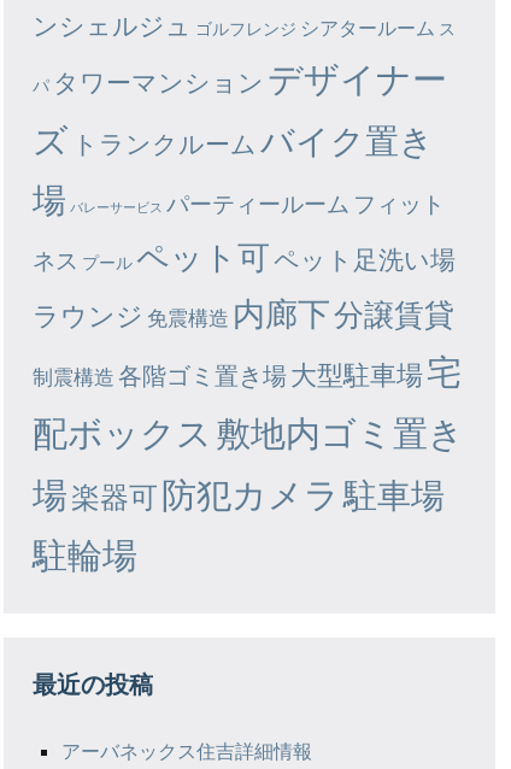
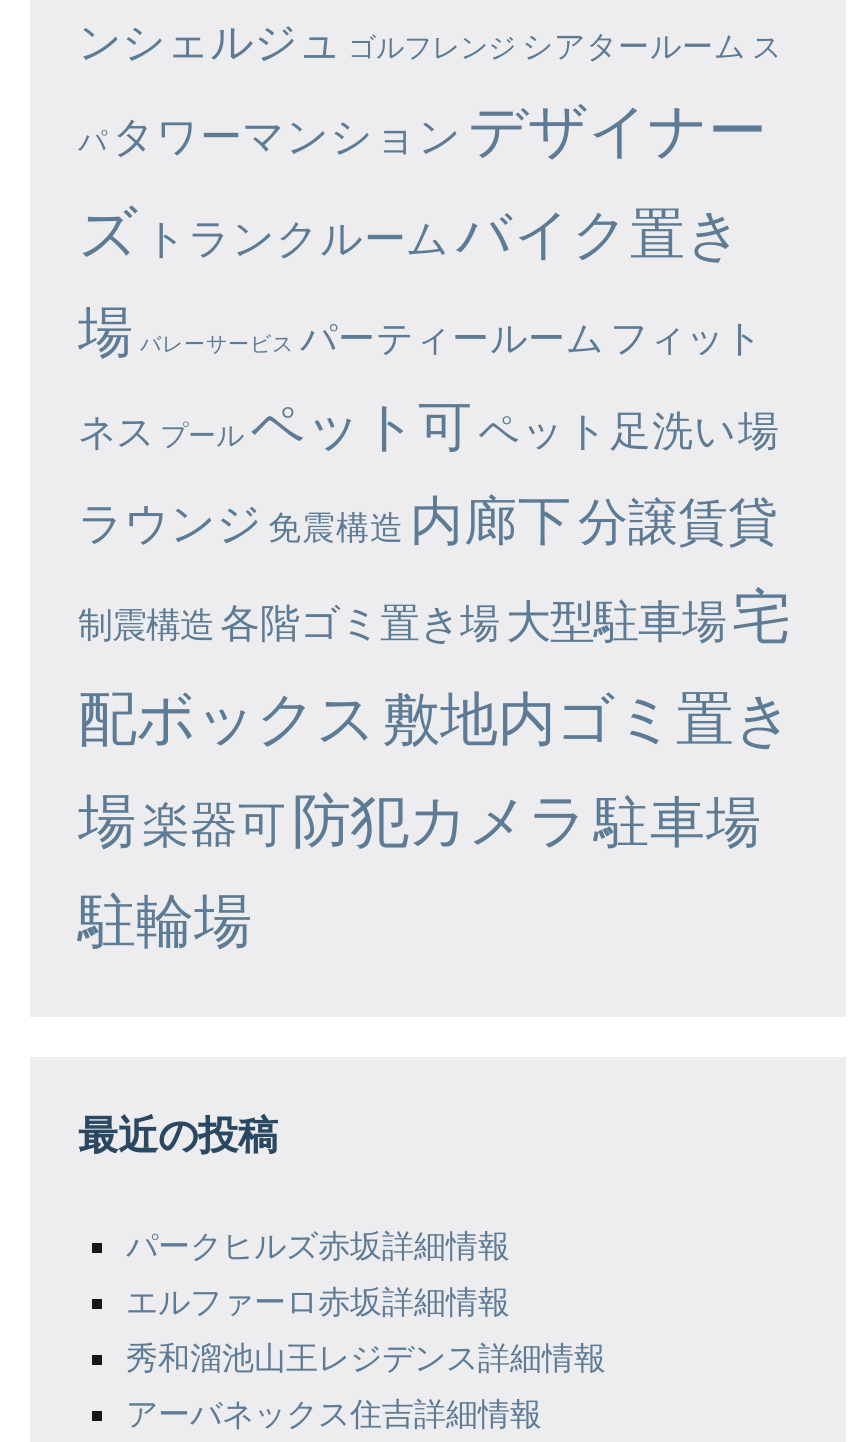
+ パークヒルズ赤坂詳細情報
+ エルファーロ赤坂詳細情報
+ 秀和溜池山王レジデンス詳細情報
